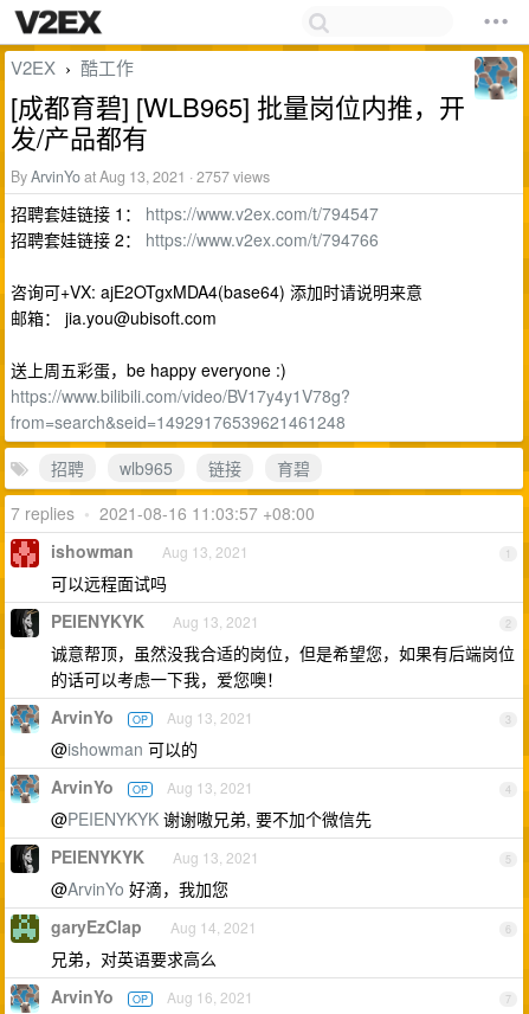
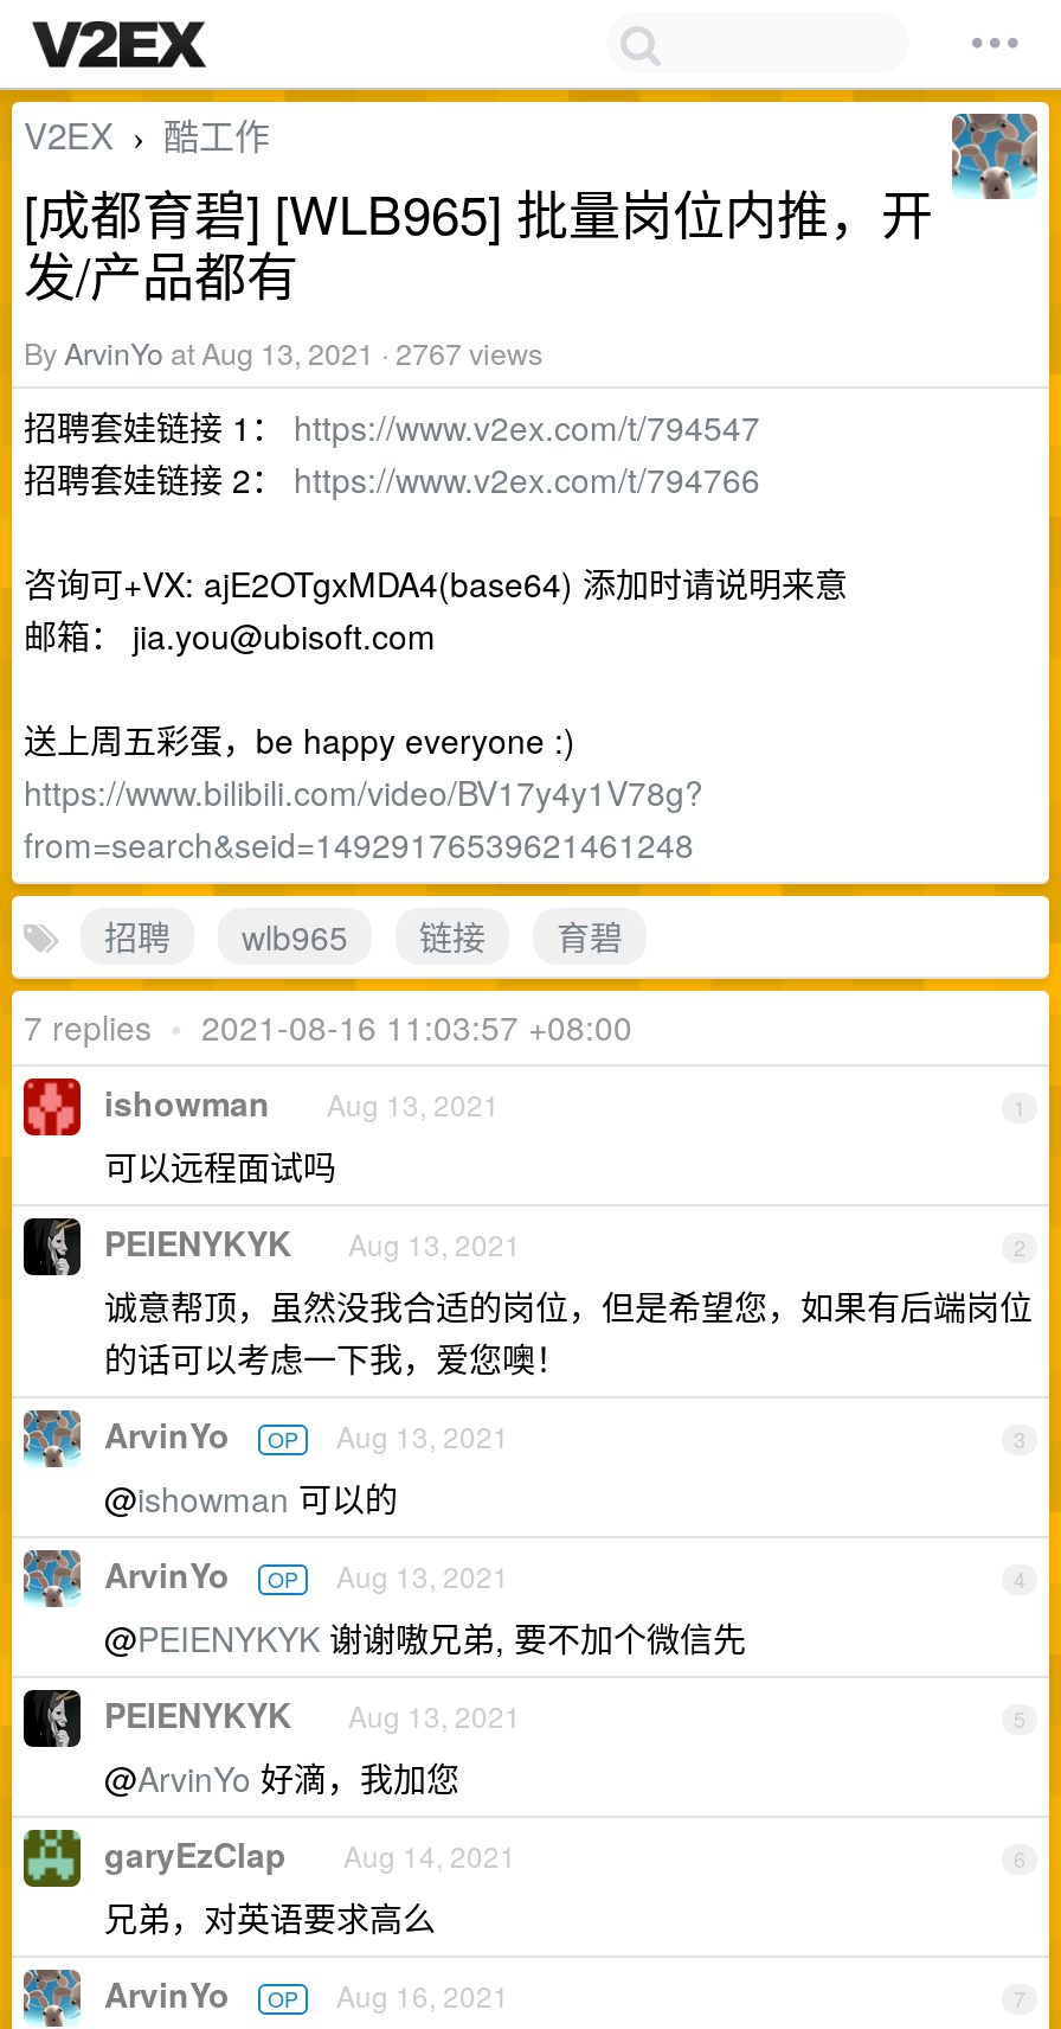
- ByArvinYo at Aug 13, 2021 · 2757 views
+ ByArvinYo at Aug 13, 2021 · 2767 views
